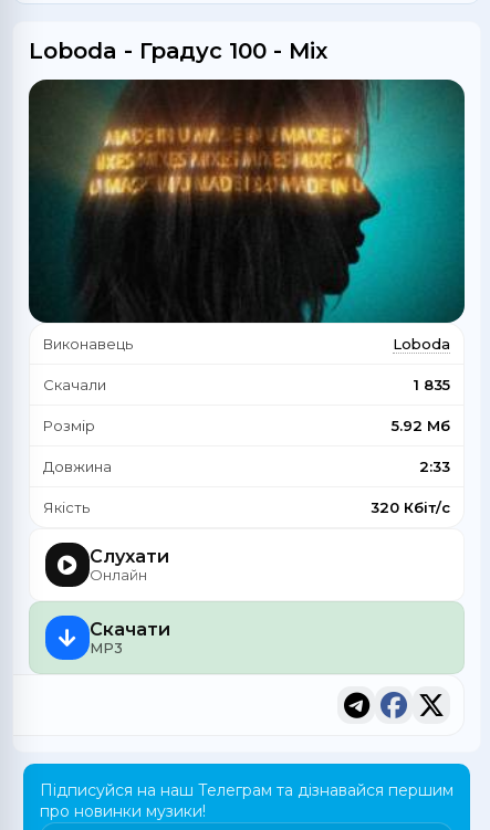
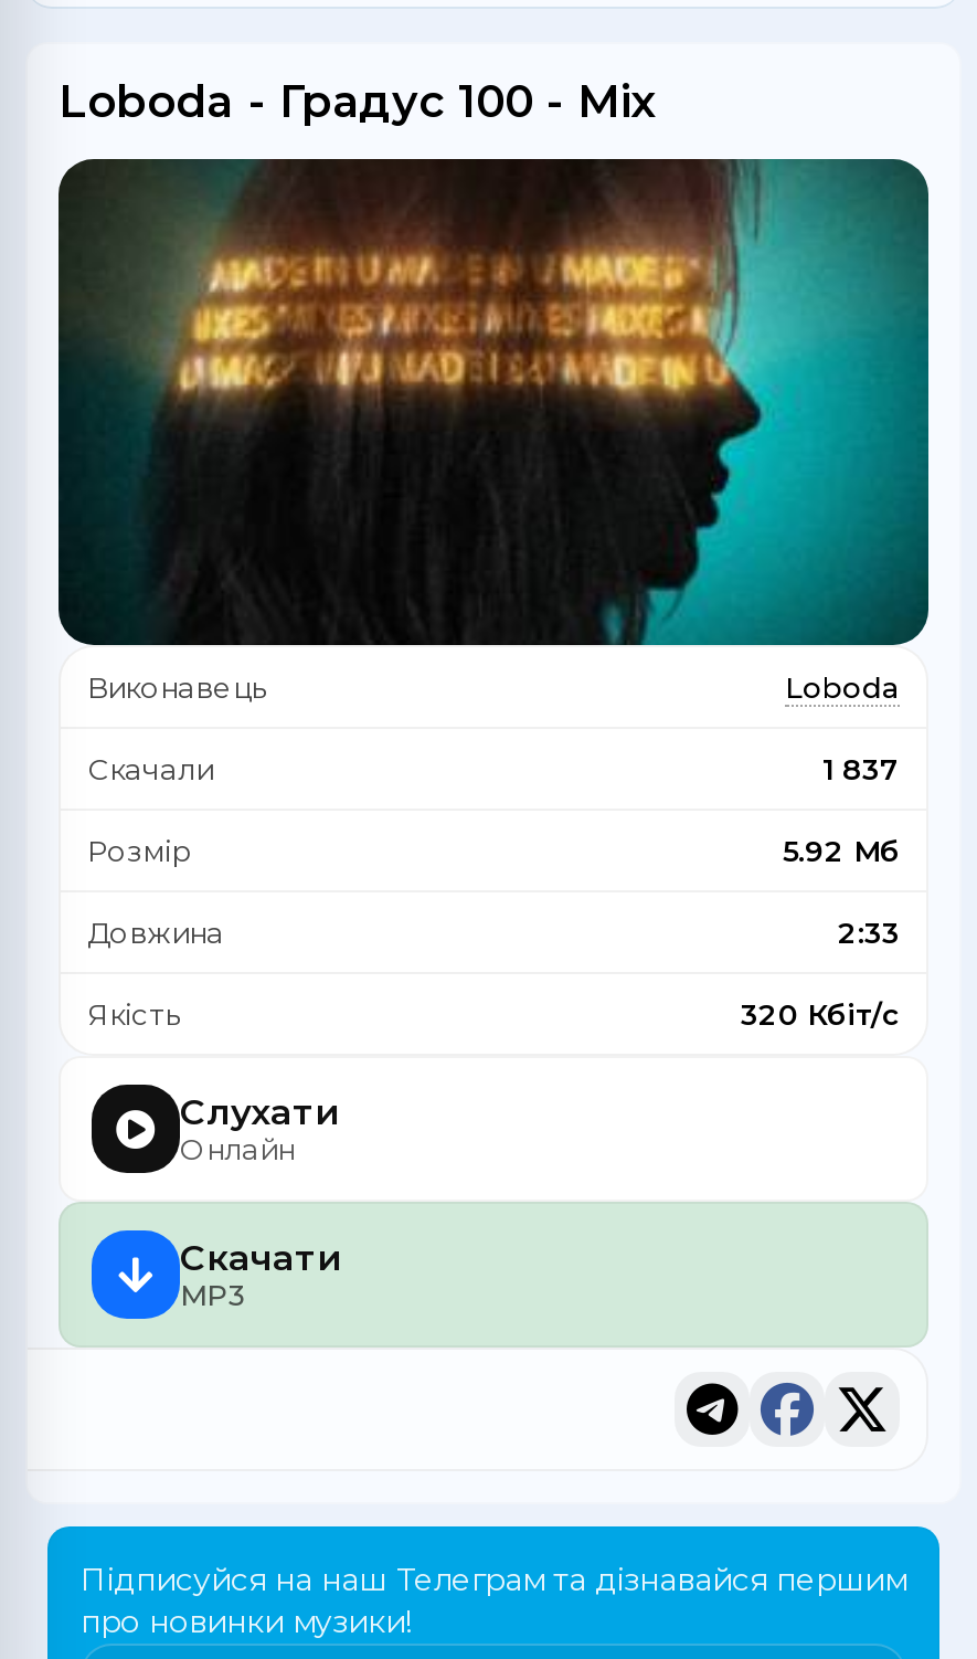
- 1 835
+ 1 837
